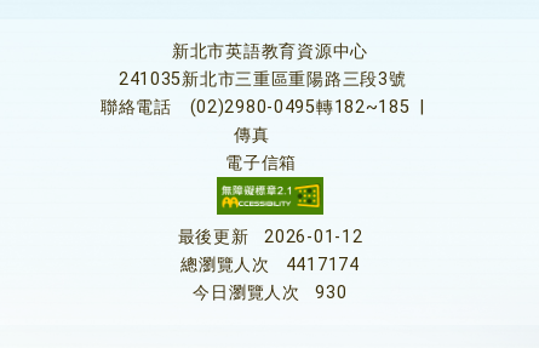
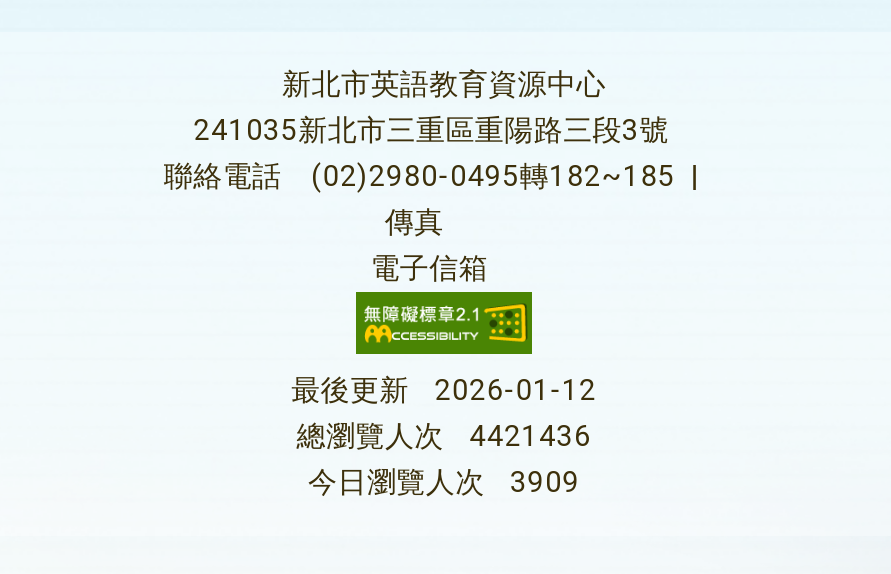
- 總瀏覽人次 4417174
+ 總瀏覽人次 4421436

- 今日瀏覽人次 930
+ 今日瀏覽人次 3909
